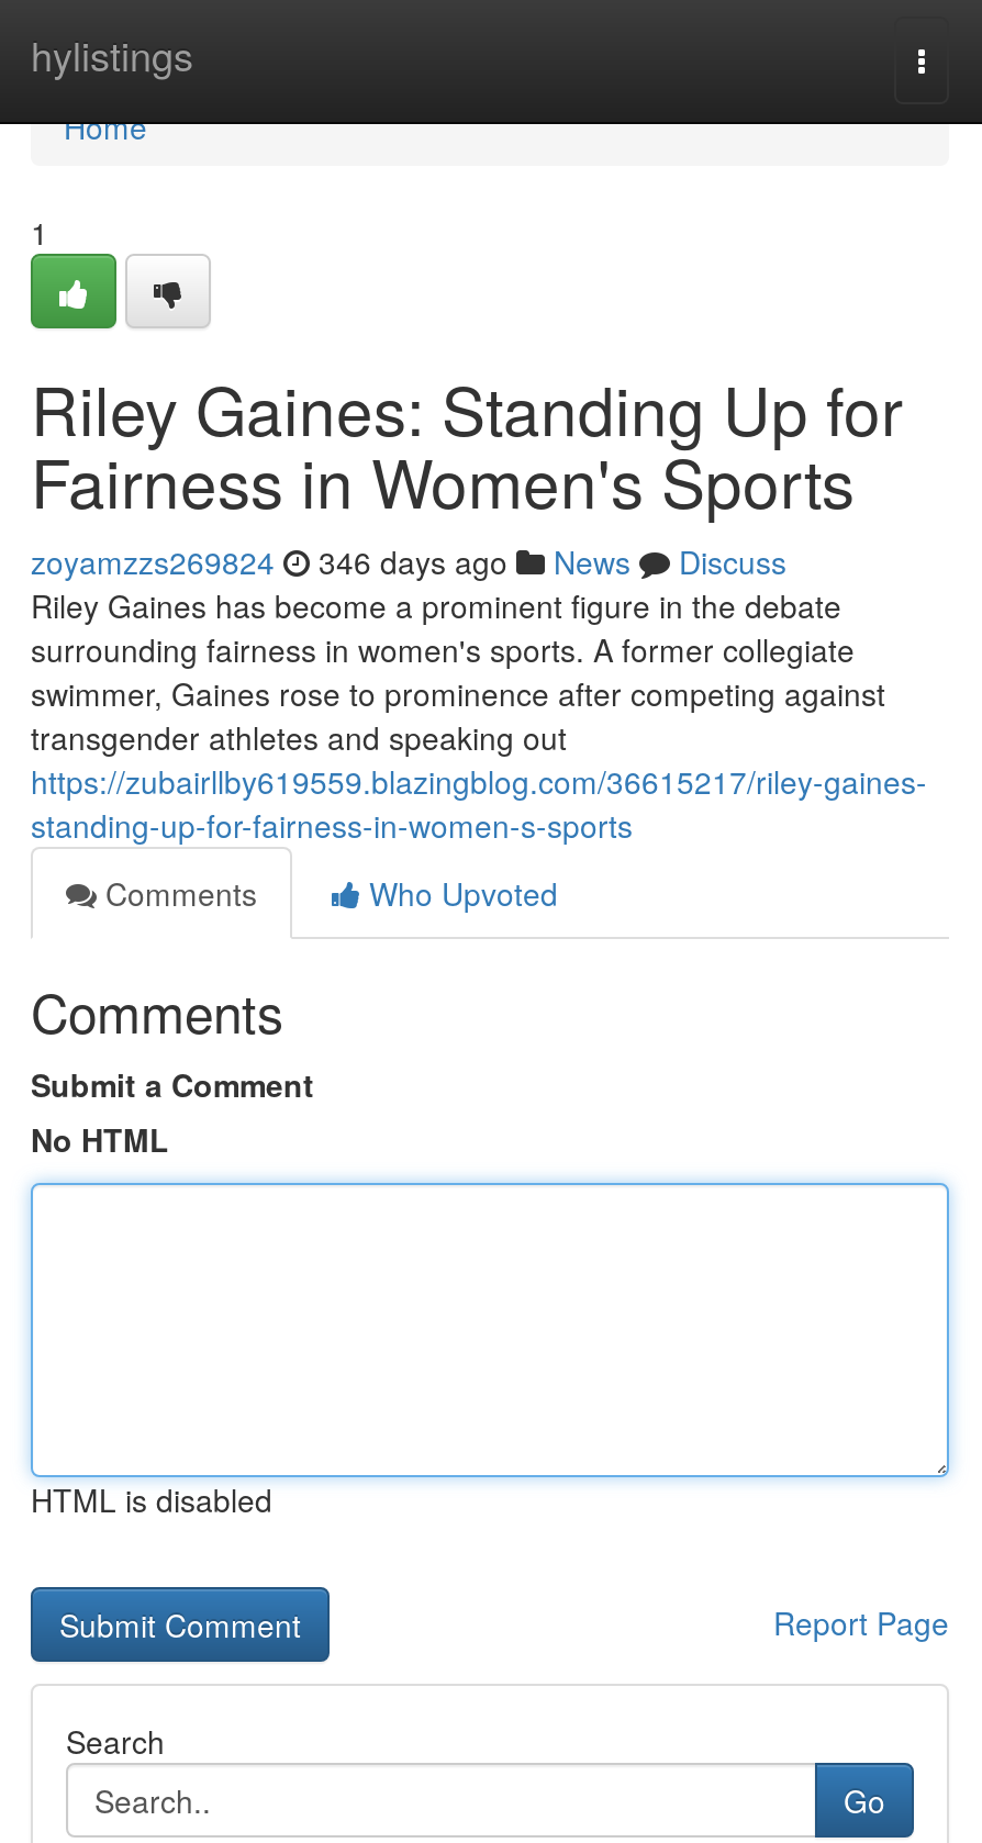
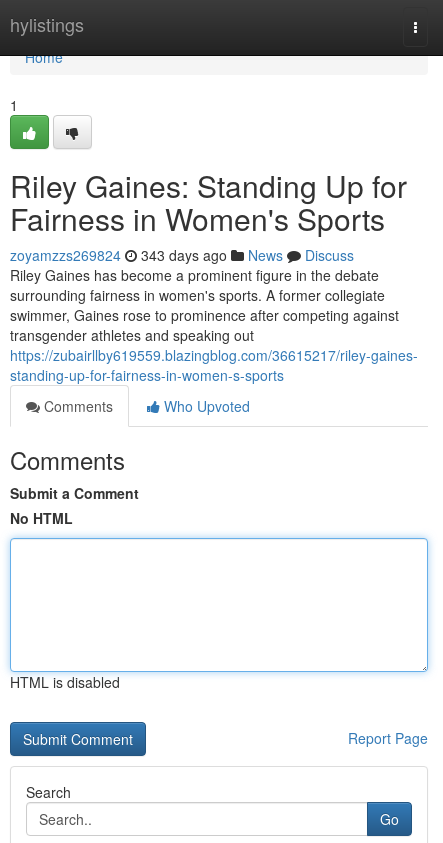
- zoyamzzs269824 346 days ago News Discuss
+ zoyamzzs269824 343 days ago News Discuss
